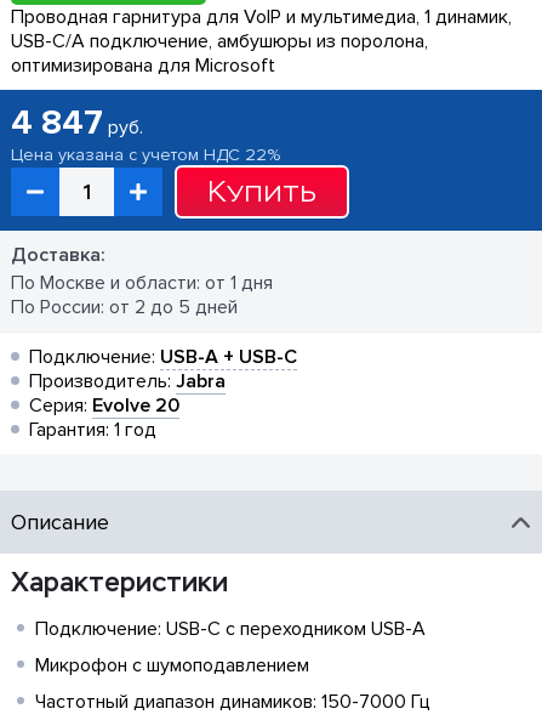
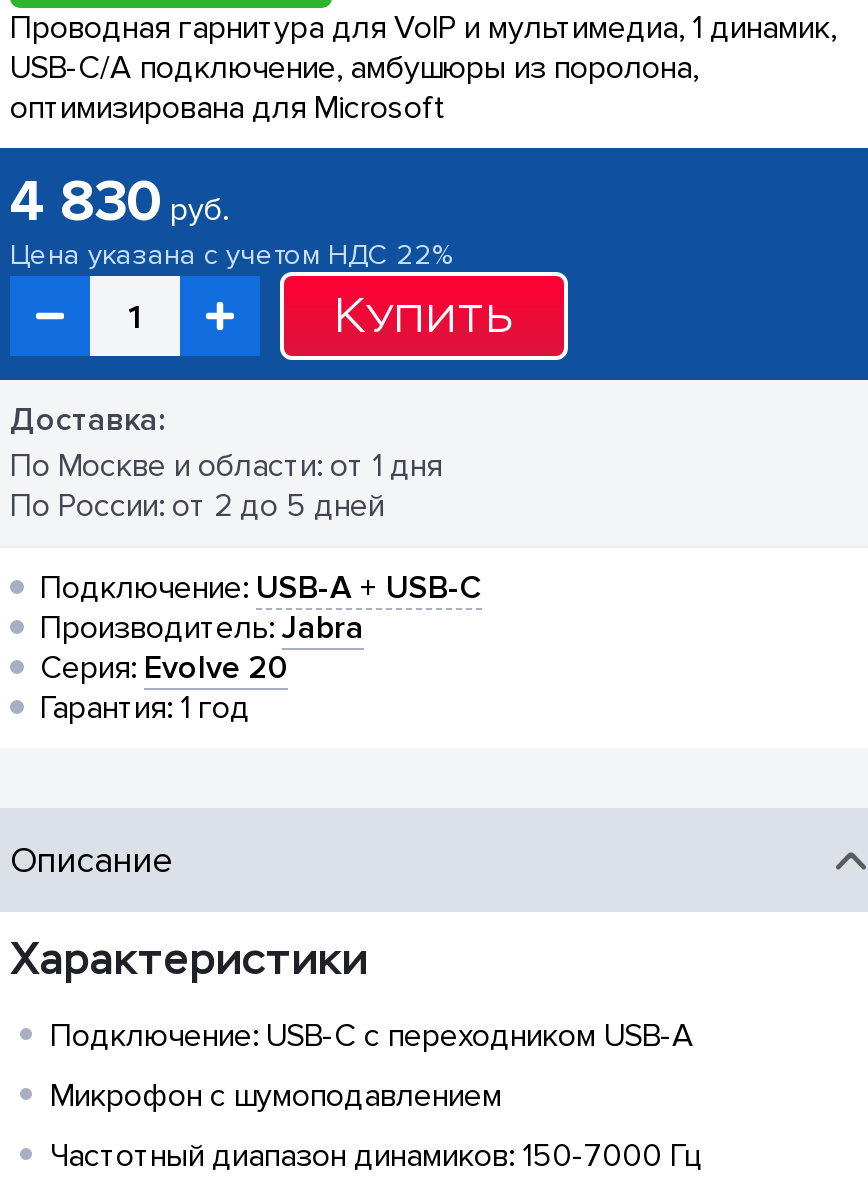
- 4 847 руб.
+ 4 830 руб.
